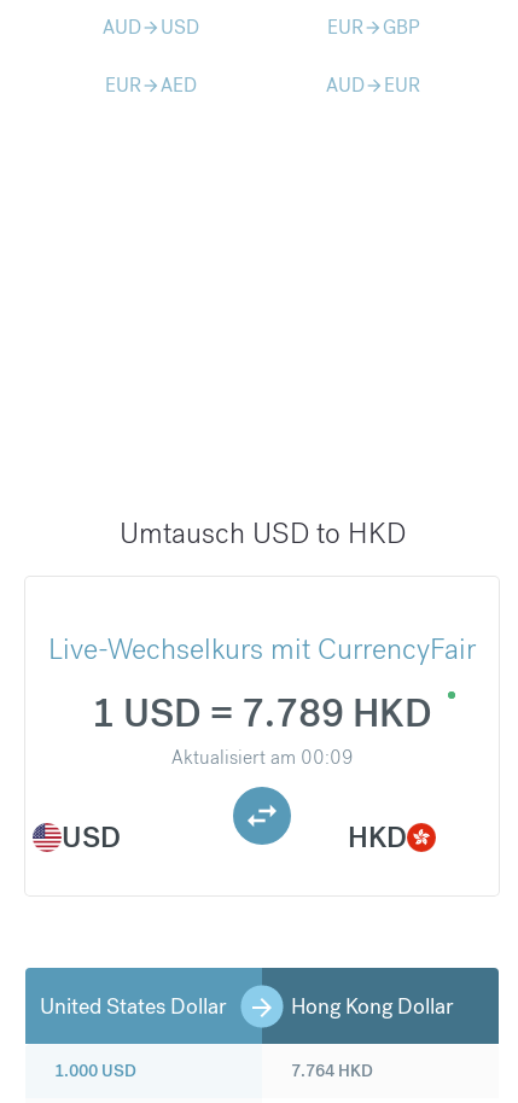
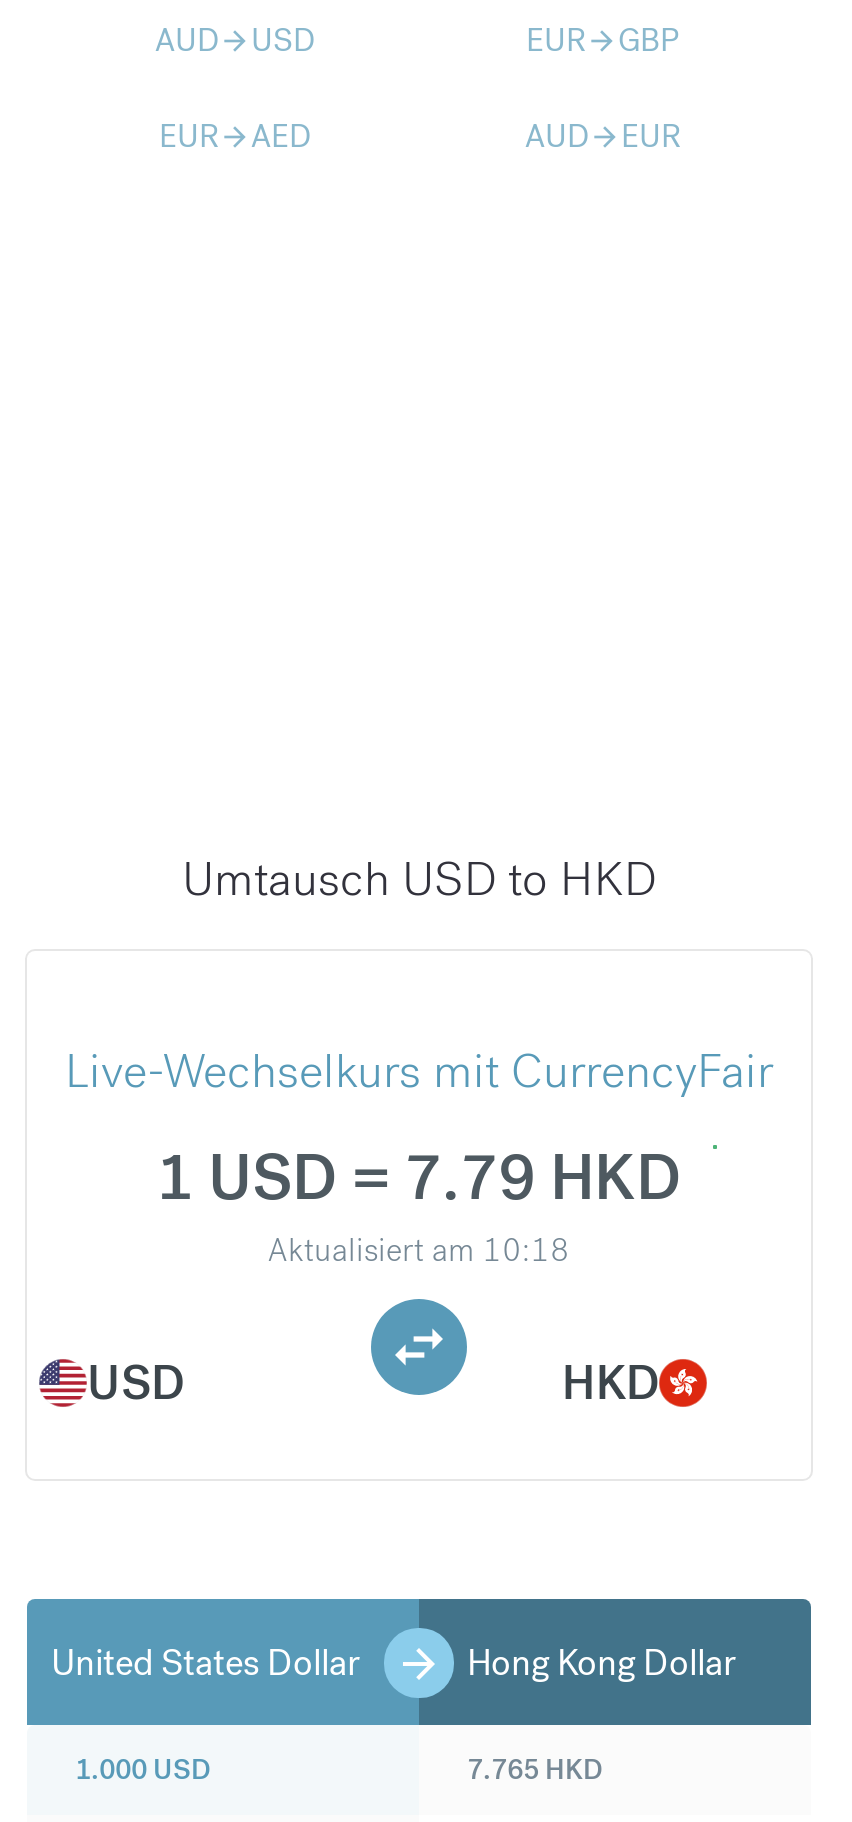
- 1 USD = 7.789 HKD
+ 1 USD = 7.79 HKD

- Aktualisiert am 00:09
+ Aktualisiert am 10:18

- 7.764 HKD
+ 7.765 HKD
